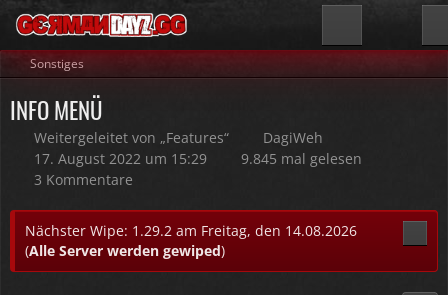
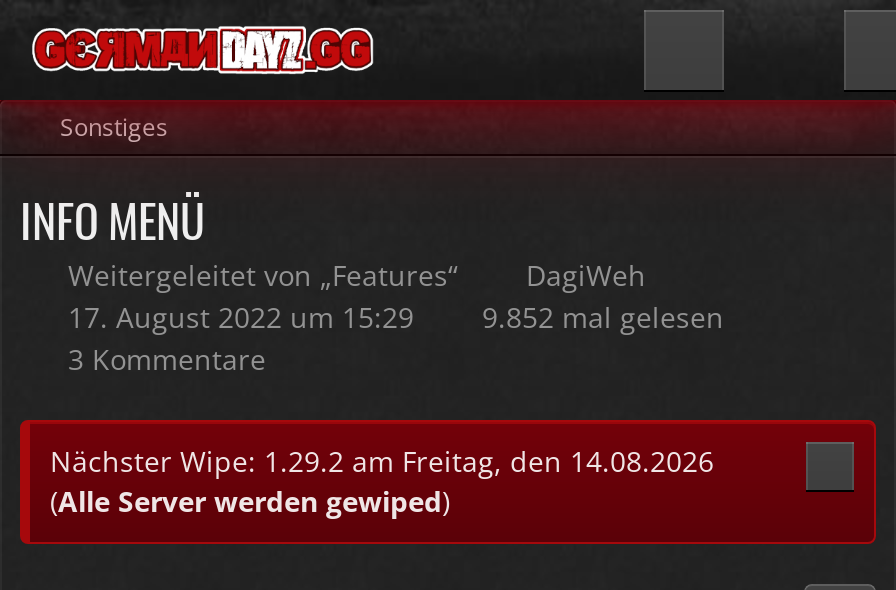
- 17. August 2022 um 15:29 9.845 mal gelesen
+ 17. August 2022 um 15:29 9.852 mal gelesen
